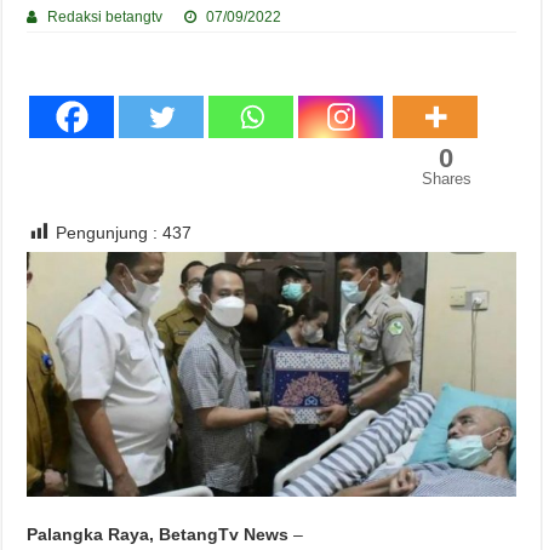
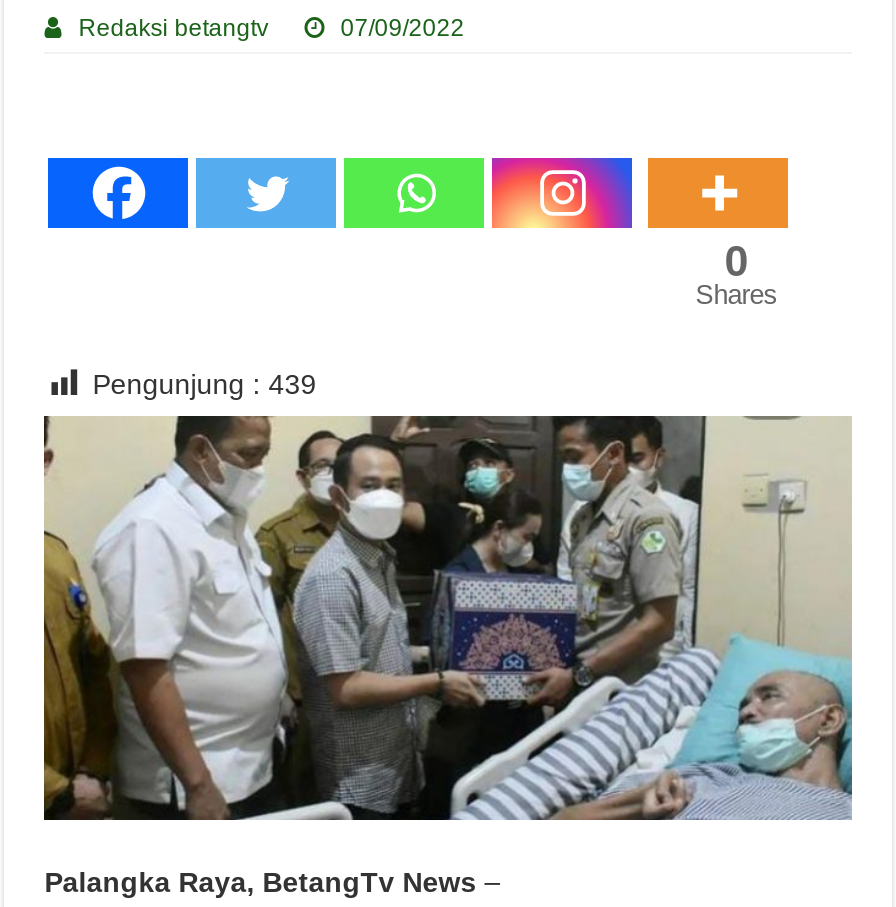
- Pengunjung : 437
+ Pengunjung : 439
